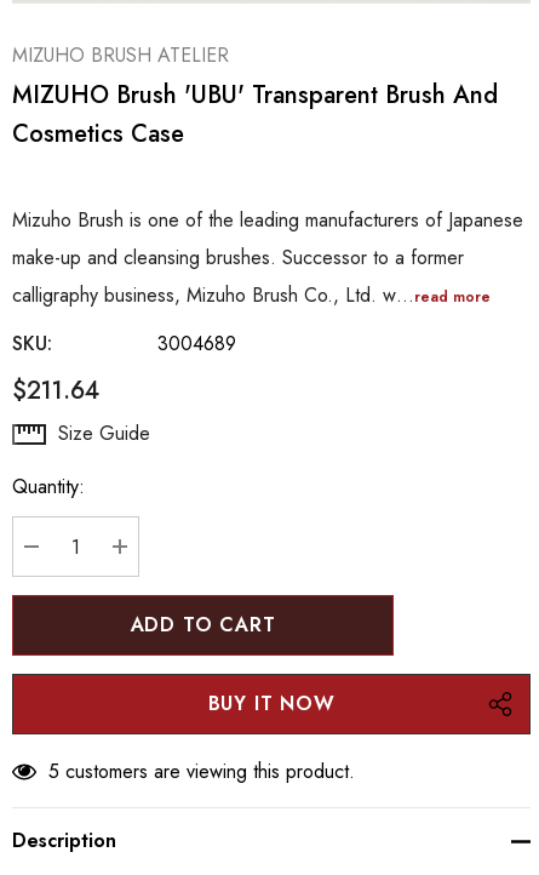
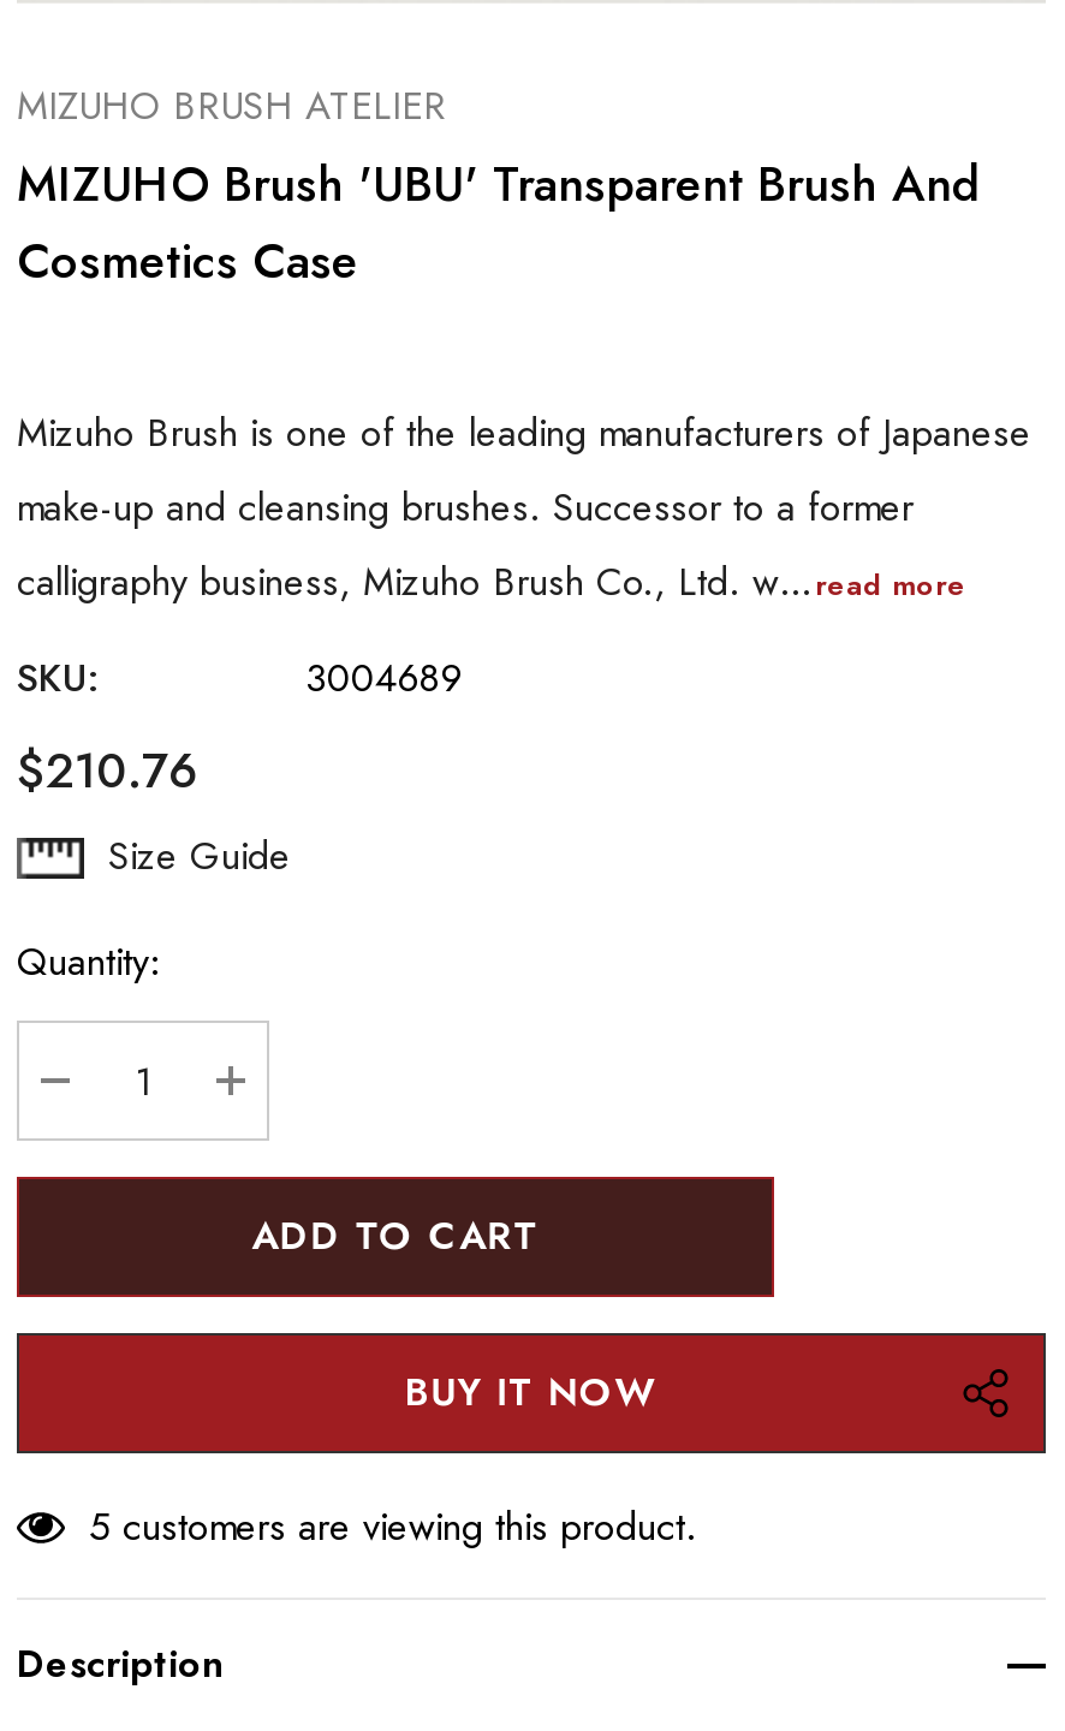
- $211.64
+ $210.76
